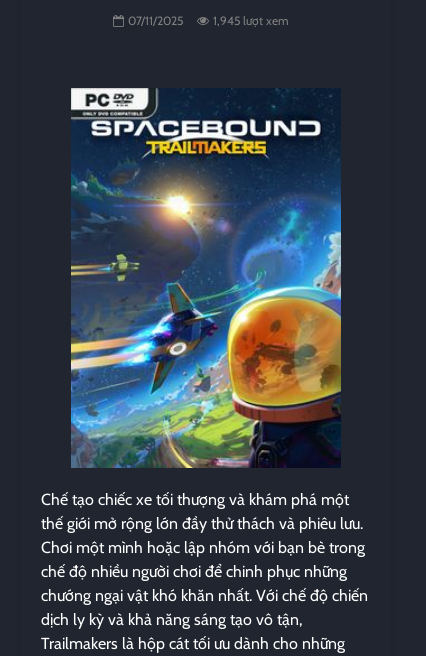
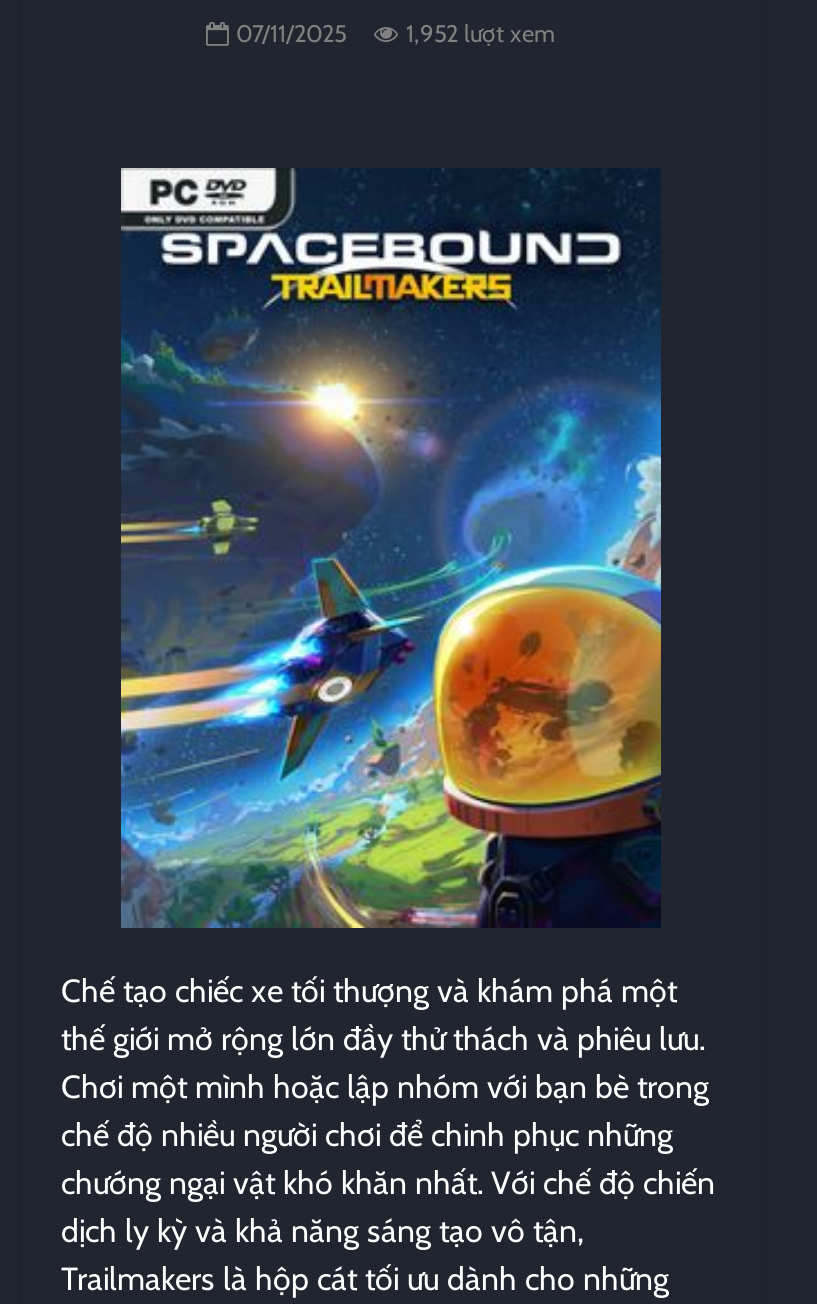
- 07/11/2025 1,945 lượt xem
+ 07/11/2025 1,952 lượt xem
